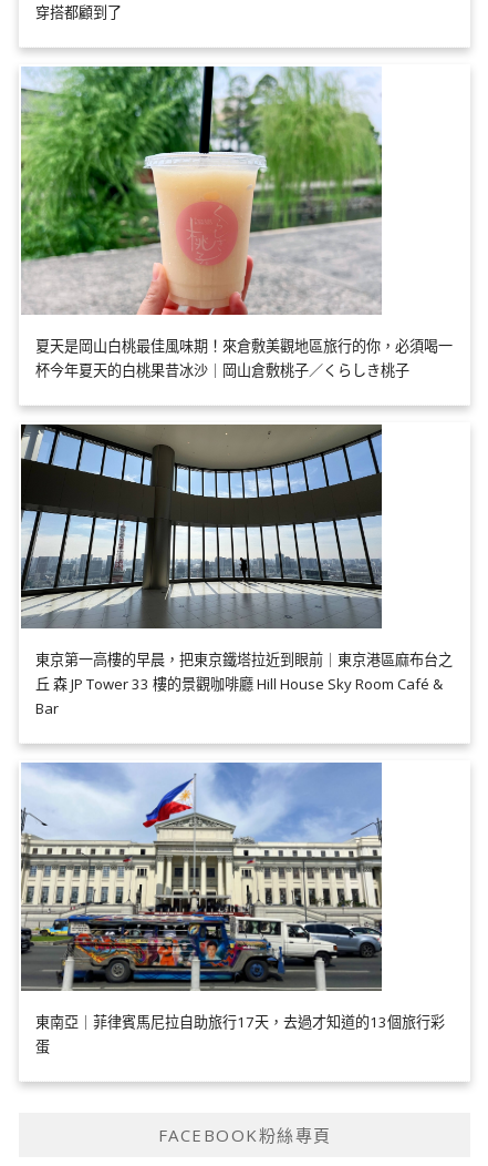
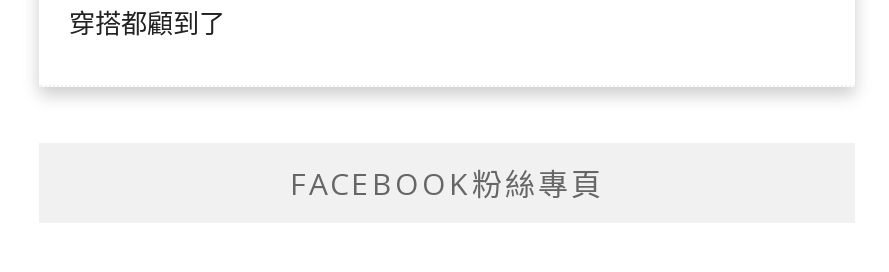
- [image]
- 夏天是岡山白桃最佳風味期！來倉敷美觀地區旅行的你，必須喝一
- 杯今年夏天的白桃果昔冰沙｜岡山倉敷桃子／くらしき桃子

- [image]
- 東京第一高樓的早晨，把東京鐵塔拉近到眼前｜東京港區麻布台之
- 丘 森 JP Tower 33 樓的景觀咖啡廳 Hill House Sky Room Café &
- Bar

- [image]
- 東南亞｜菲律賓馬尼拉自助旅行17天，去過才知道的13個旅行彩
- 蛋
